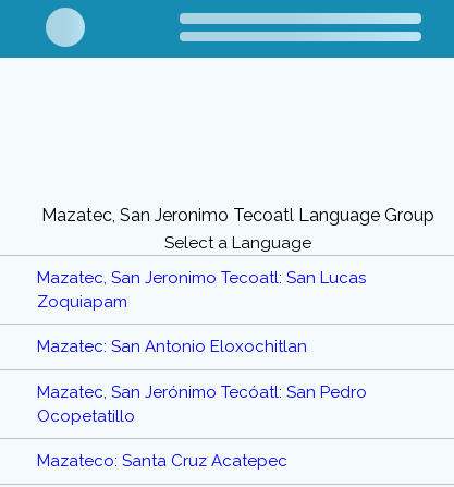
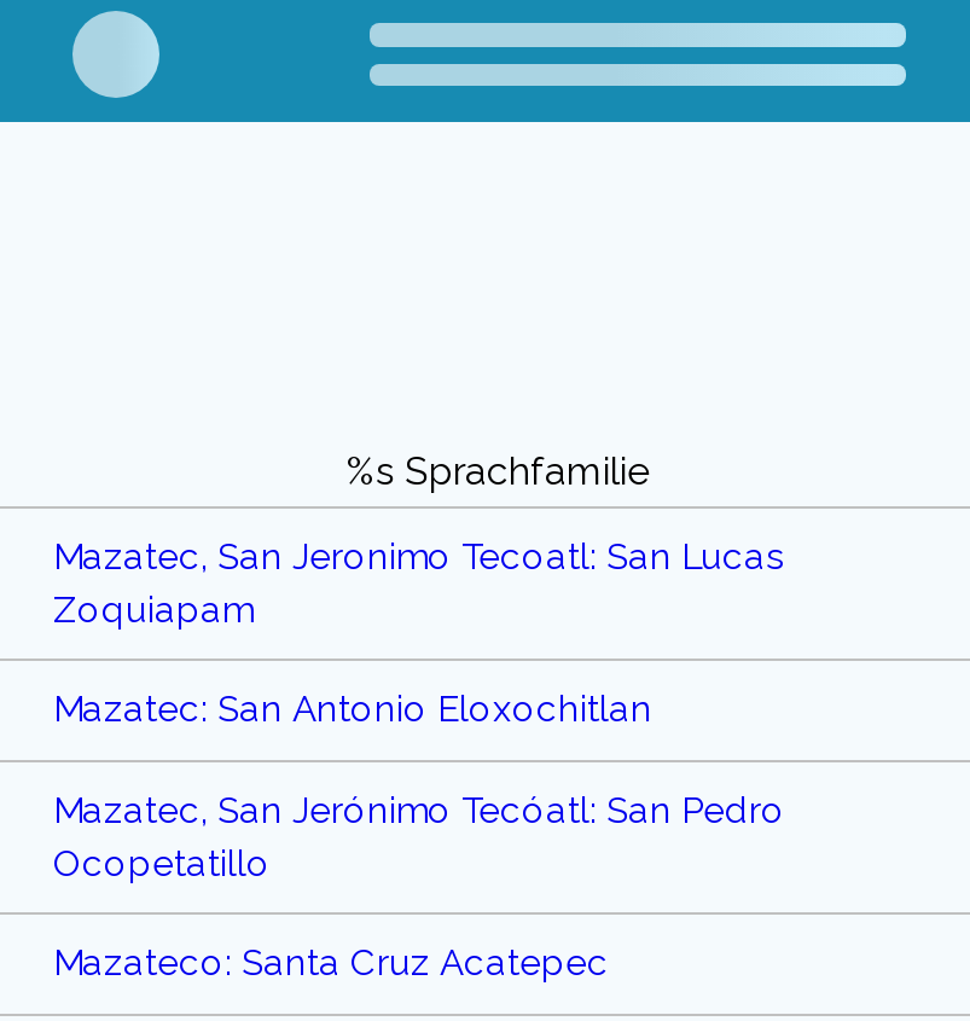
- Mazatec, San Jeronimo Tecoatl Language Group
- Select a Language
+ %s Sprachfamilie
